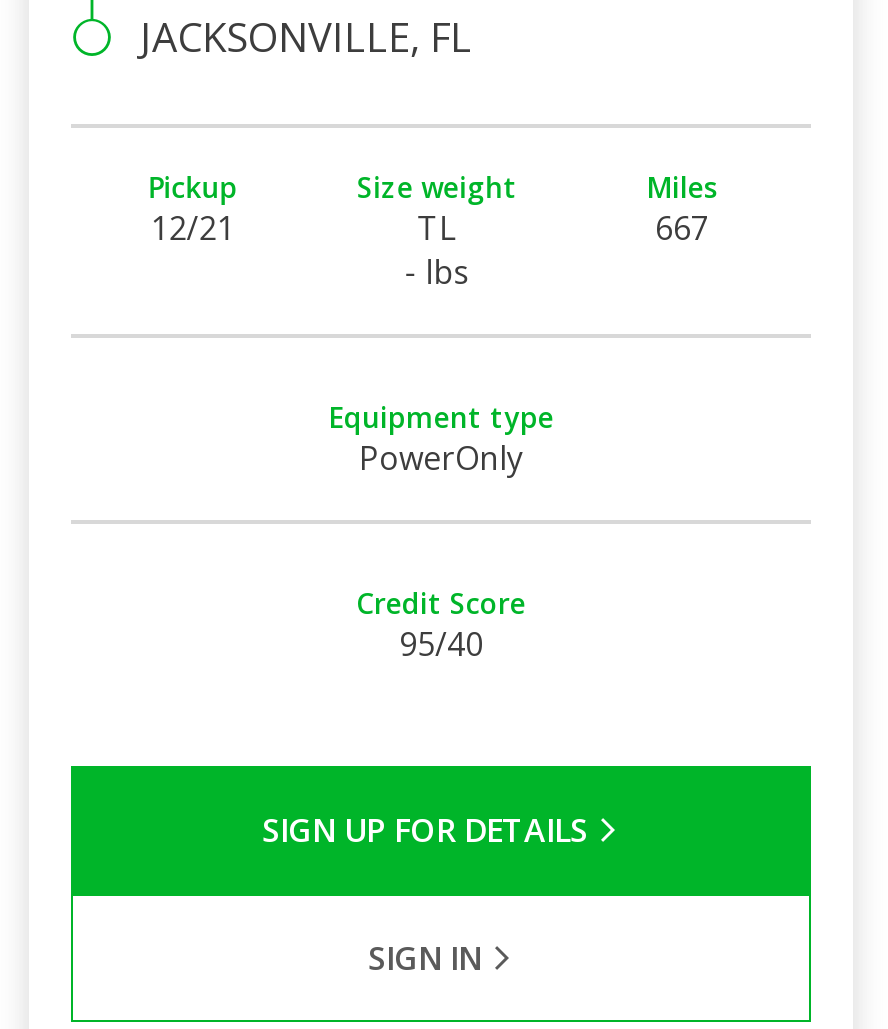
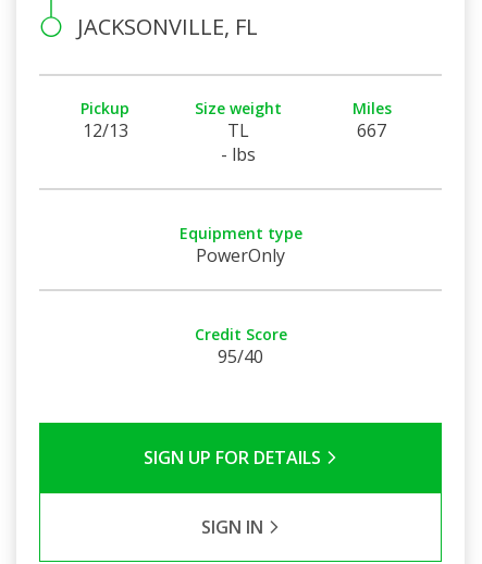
- 12/21
+ 12/13
